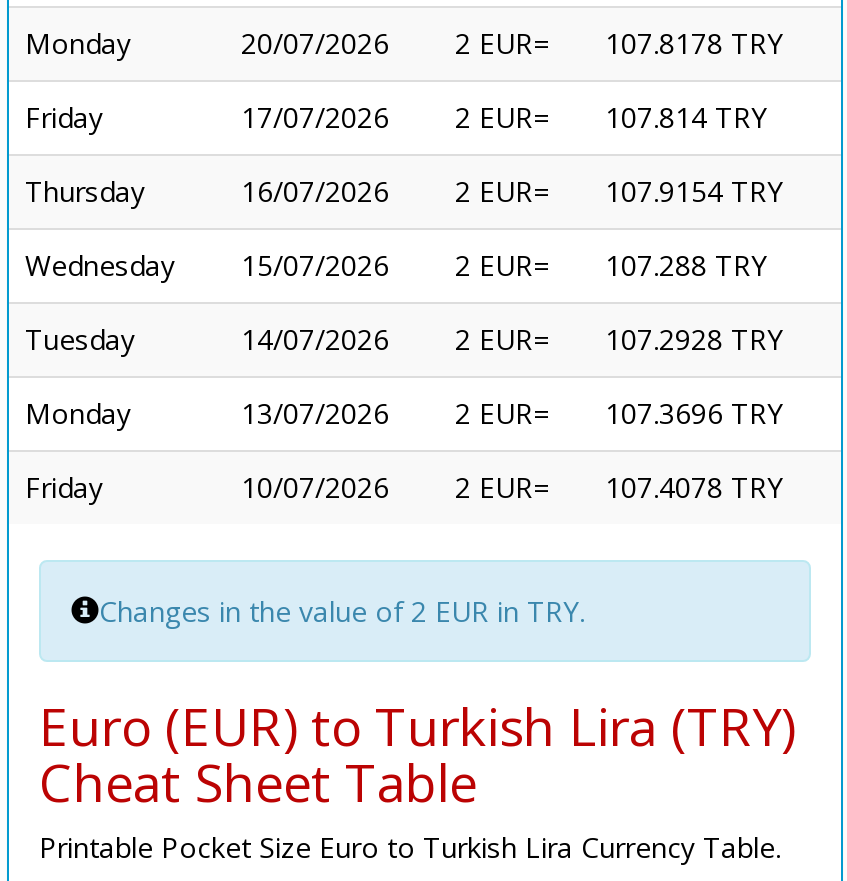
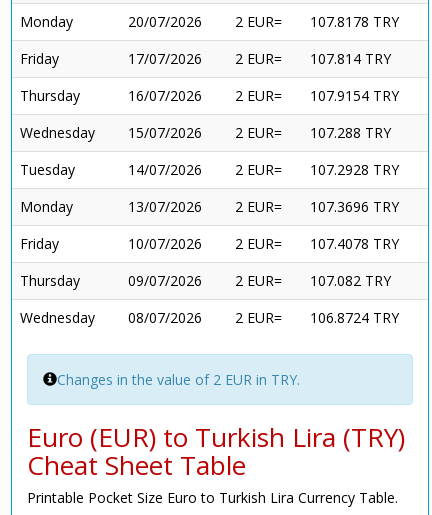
+ Thursday
+ 09/07/2026
+ 2 EUR=
+ 107.082 TRY
+ Wednesday
+ 08/07/2026
+ 2 EUR=
+ 106.8724 TRY
